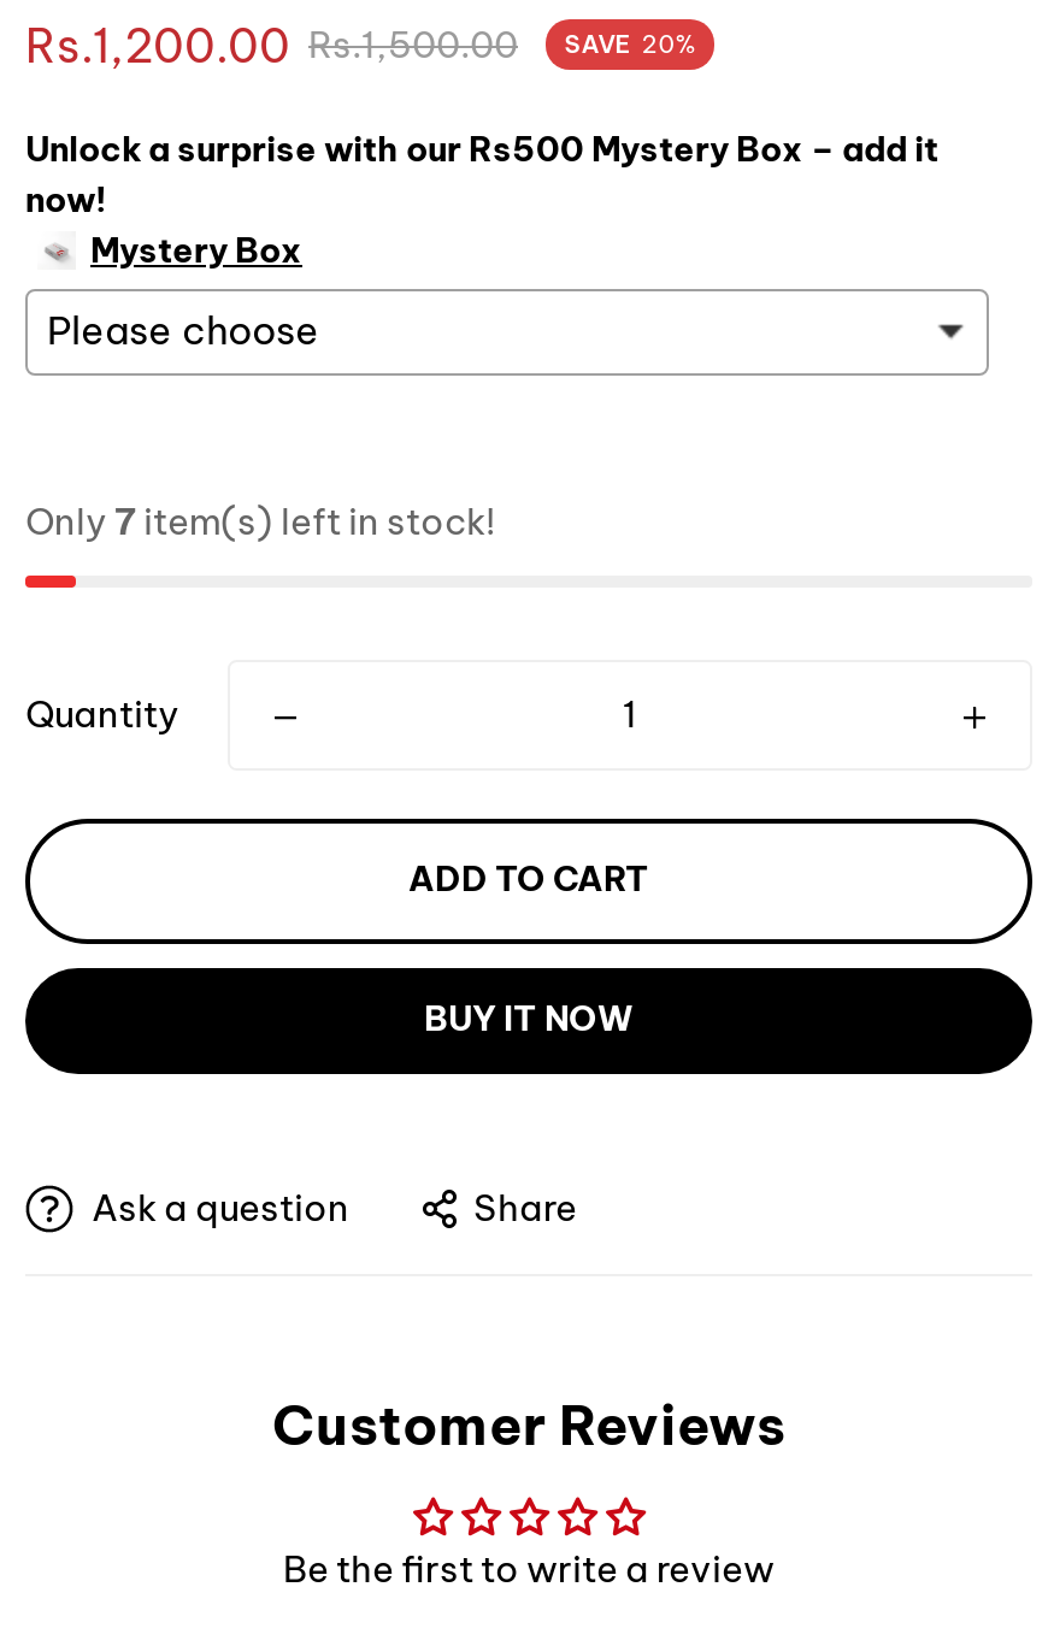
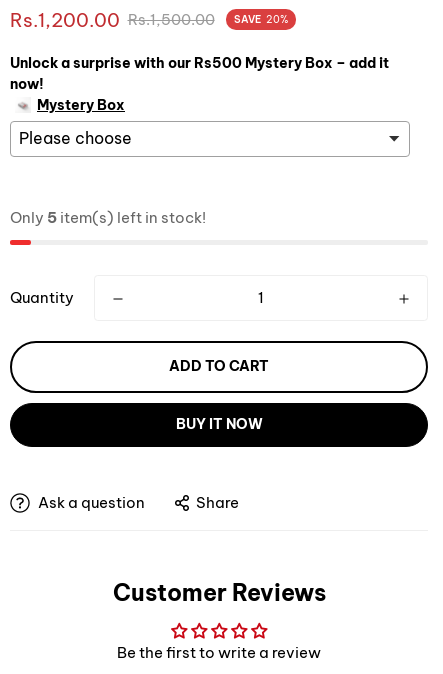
- Only 7 item(s) left in stock!
+ Only 5 item(s) left in stock!
